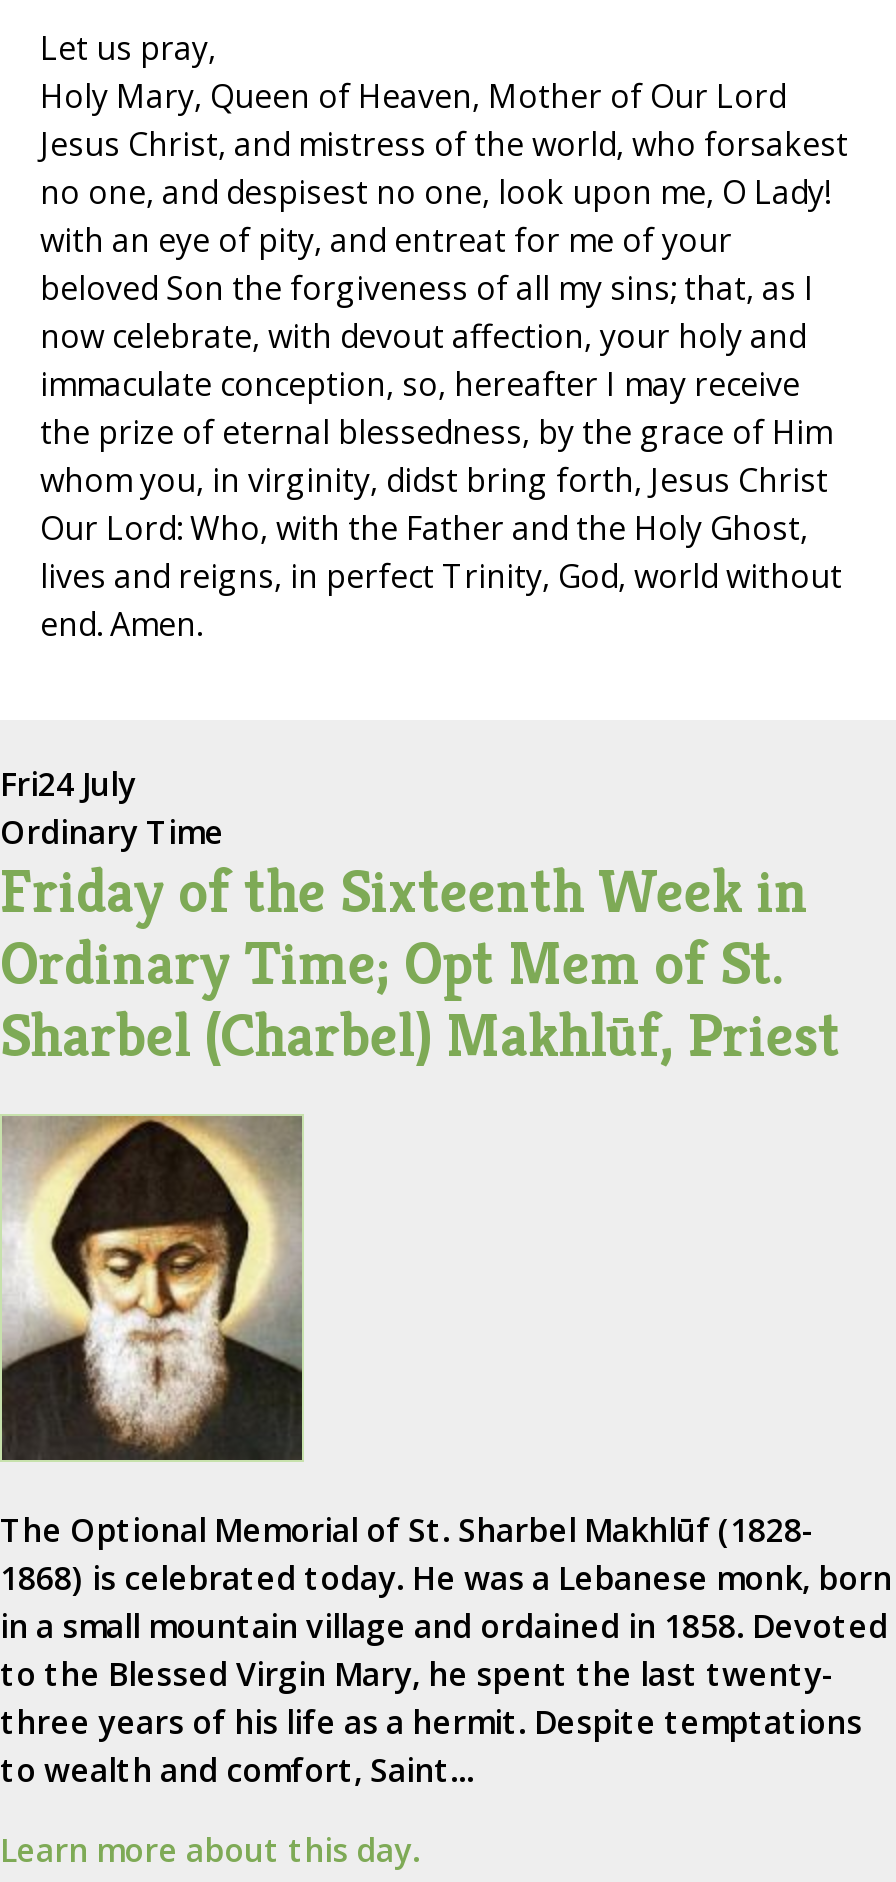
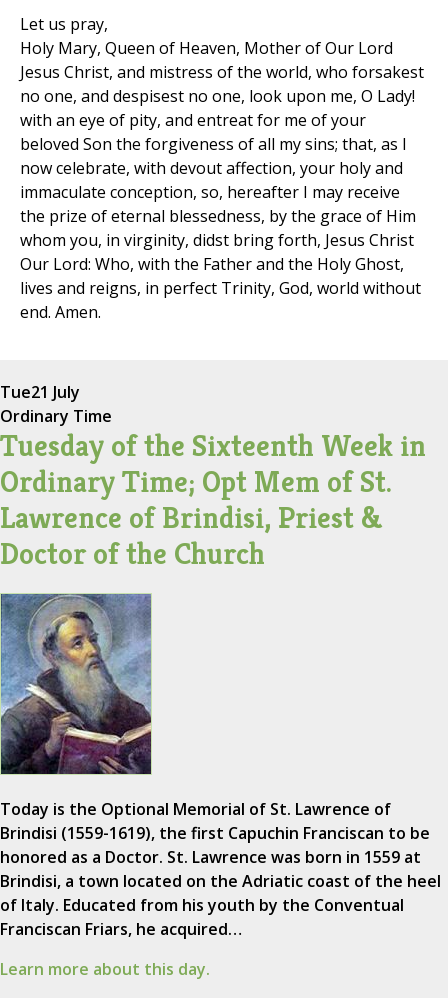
- Fri24 July
+ Tue21 July

- Friday of the Sixteenth Week in
+ Tuesday of the Sixteenth Week in

- Sharbel (Charbel) Makhlūf, Priest
+ Lawrence of Brindisi, Priest &
+ Doctor of the Church

- [image]
+ [image]

- The Optional Memorial of St. Sharbel Makhlūf (1828-
- 1868) is celebrated today. He was a Lebanese monk, born
- in a small mountain village and ordained in 1858. Devoted
- to the Blessed Virgin Mary, he spent the last twenty-
- three years of his life as a hermit. Despite temptations
- to wealth and comfort, Saint…
+ Today is the Optional Memorial of St. Lawrence of
+ Brindisi (1559-1619), the first Capuchin Franciscan to be
+ honored as a Doctor. St. Lawrence was born in 1559 at
+ Brindisi, a town located on the Adriatic coast of the heel
+ of Italy. Educated from his youth by the Conventual
+ Franciscan Friars, he acquired…
